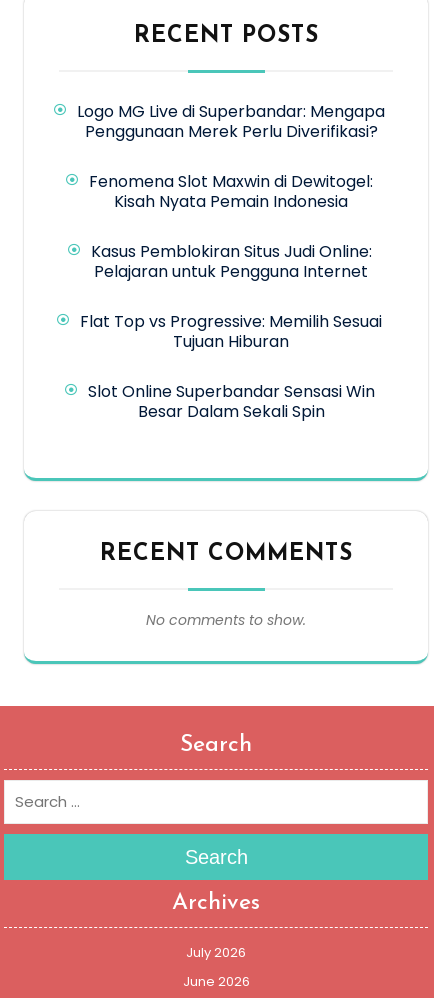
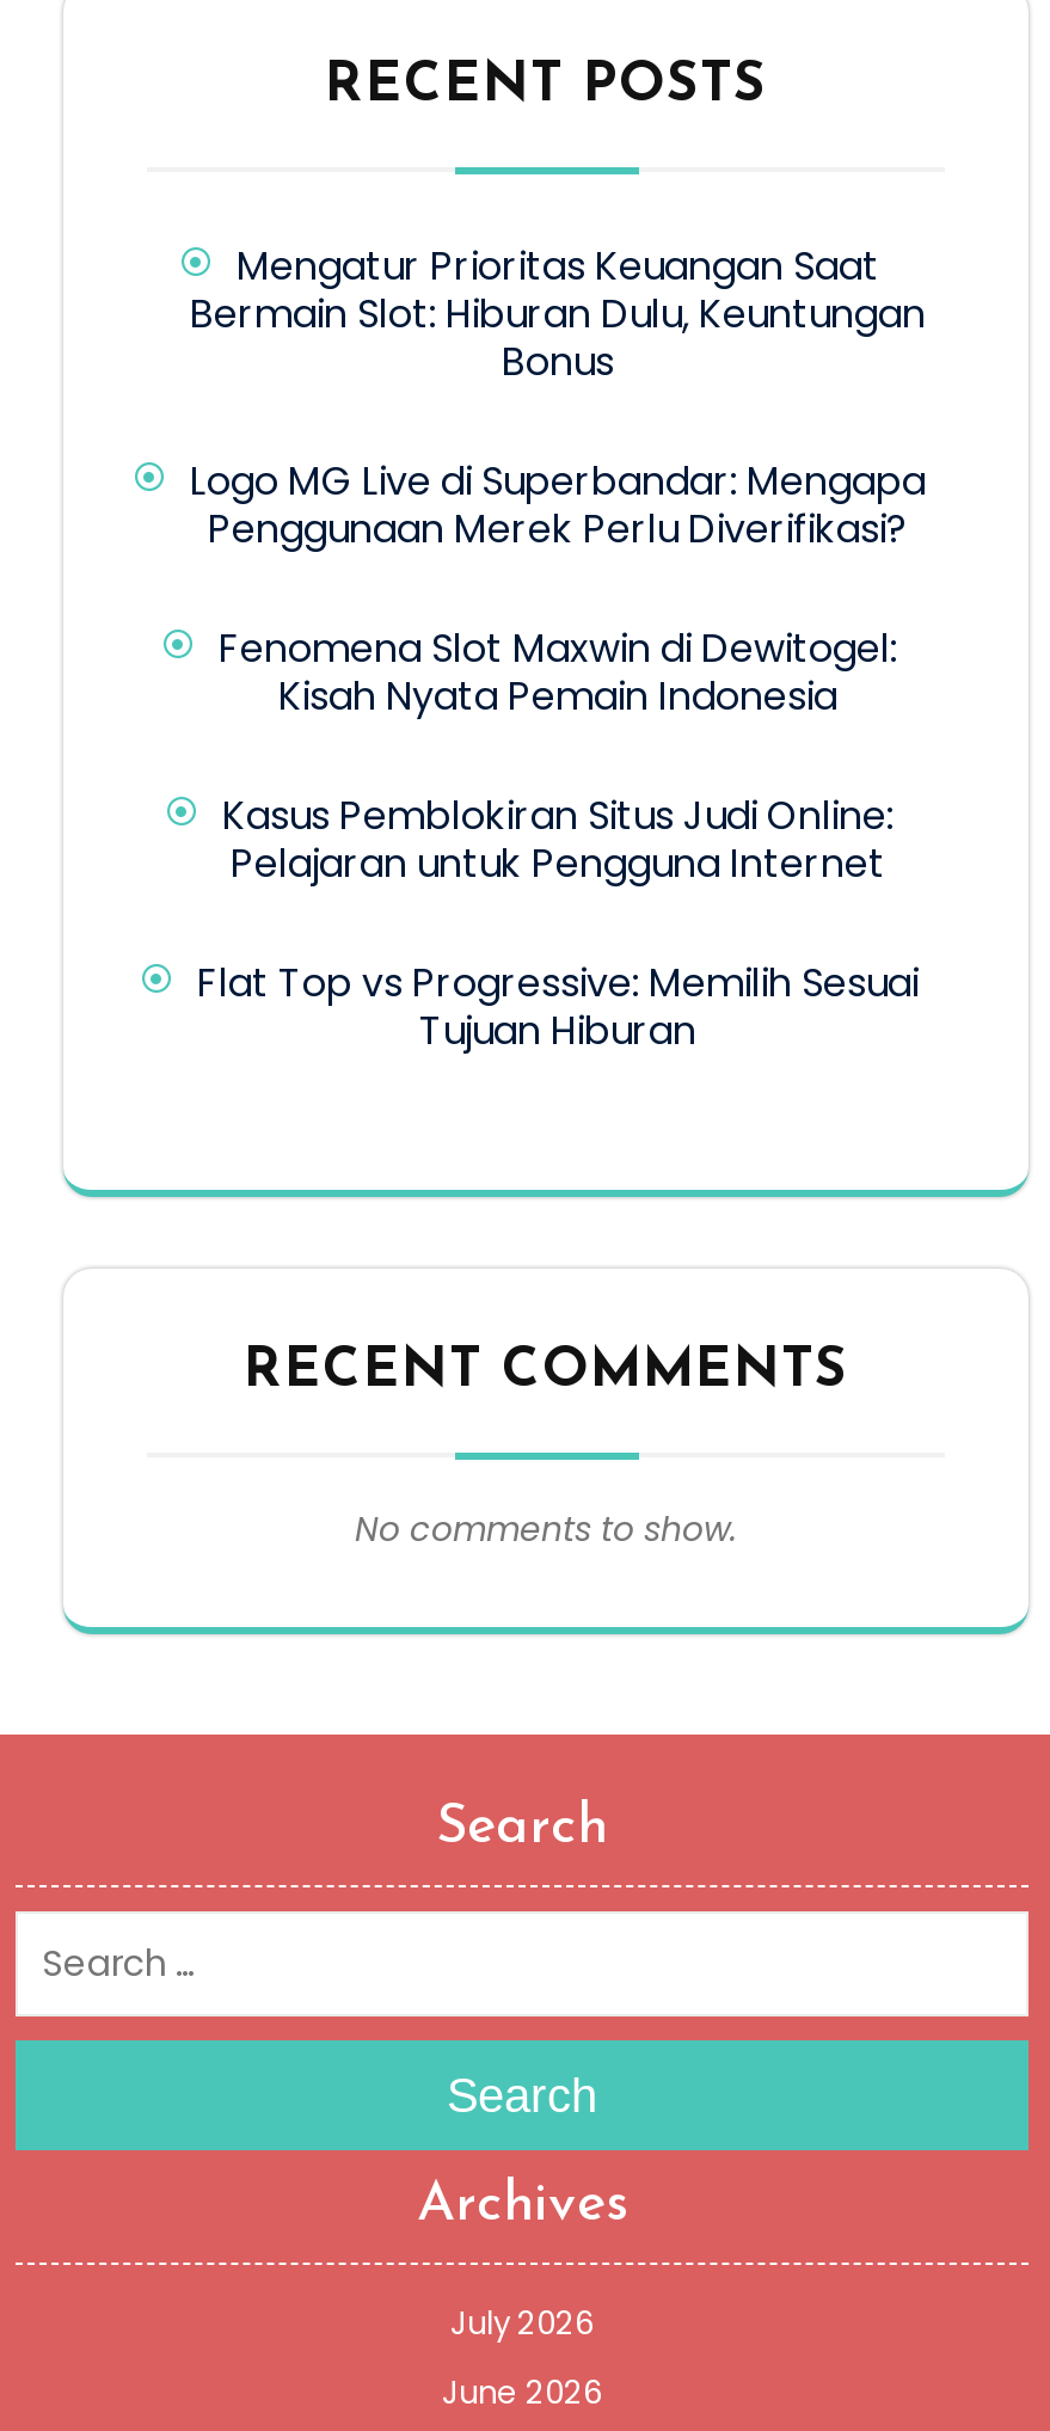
+ Mengatur Prioritas Keuangan Saat
+ Bermain Slot: Hiburan Dulu, Keuntungan
+ Bonus

moved down: Logo MG Live di Superbandar: Mengapa | Penggunaan Merek Perlu Diverifikasi? | Fenomena Slot Maxwin di Dewitogel: | Kisah Nyata Pemain Indonesia | Kasus Pemblokiran Situs Judi Online: | Pelajaran untuk Pengguna Internet | Flat Top vs Progressive: Memilih Sesuai | Tujuan Hiburan

- Slot Online Superbandar Sensasi Win
- Besar Dalam Sekali Spin
